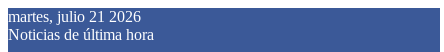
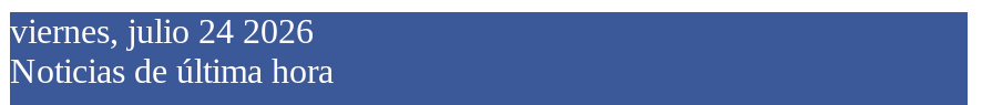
- martes, julio 21 2026
+ viernes, julio 24 2026
